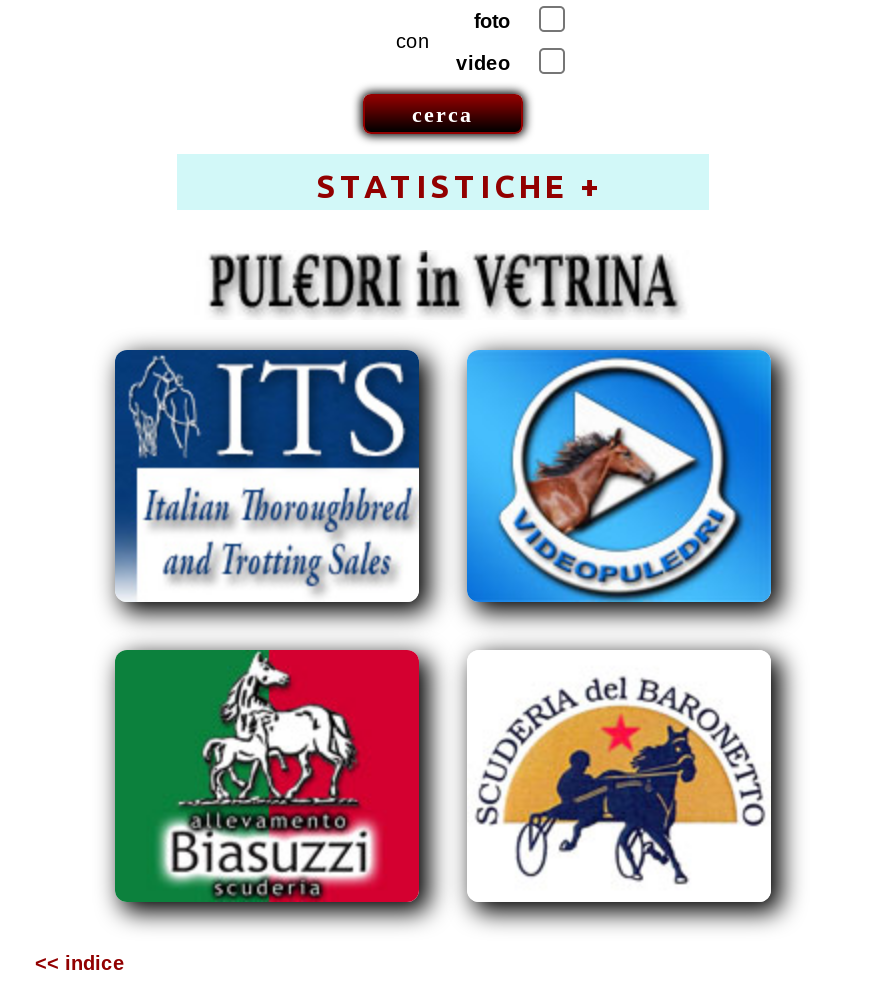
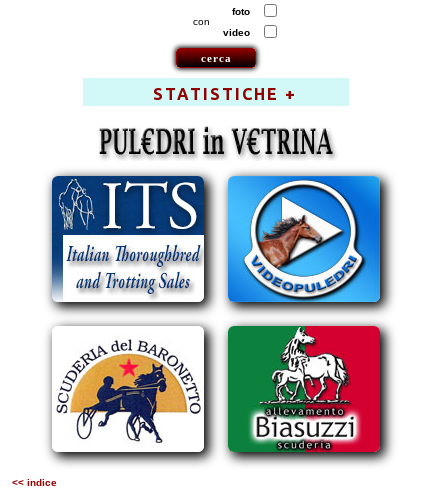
- [image]
+ [image]

- [image]
+ [image]
